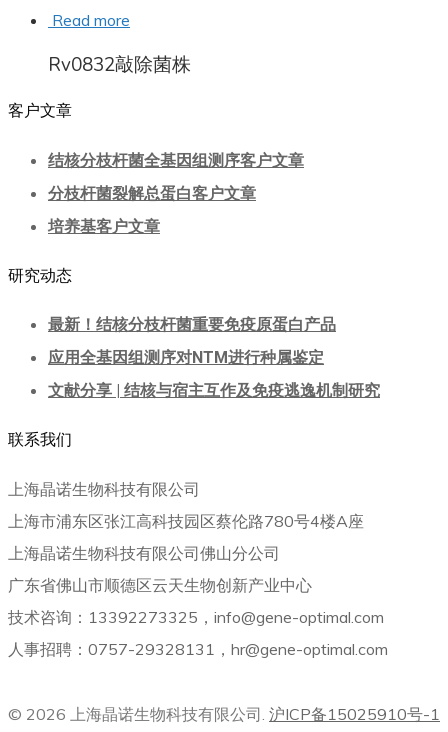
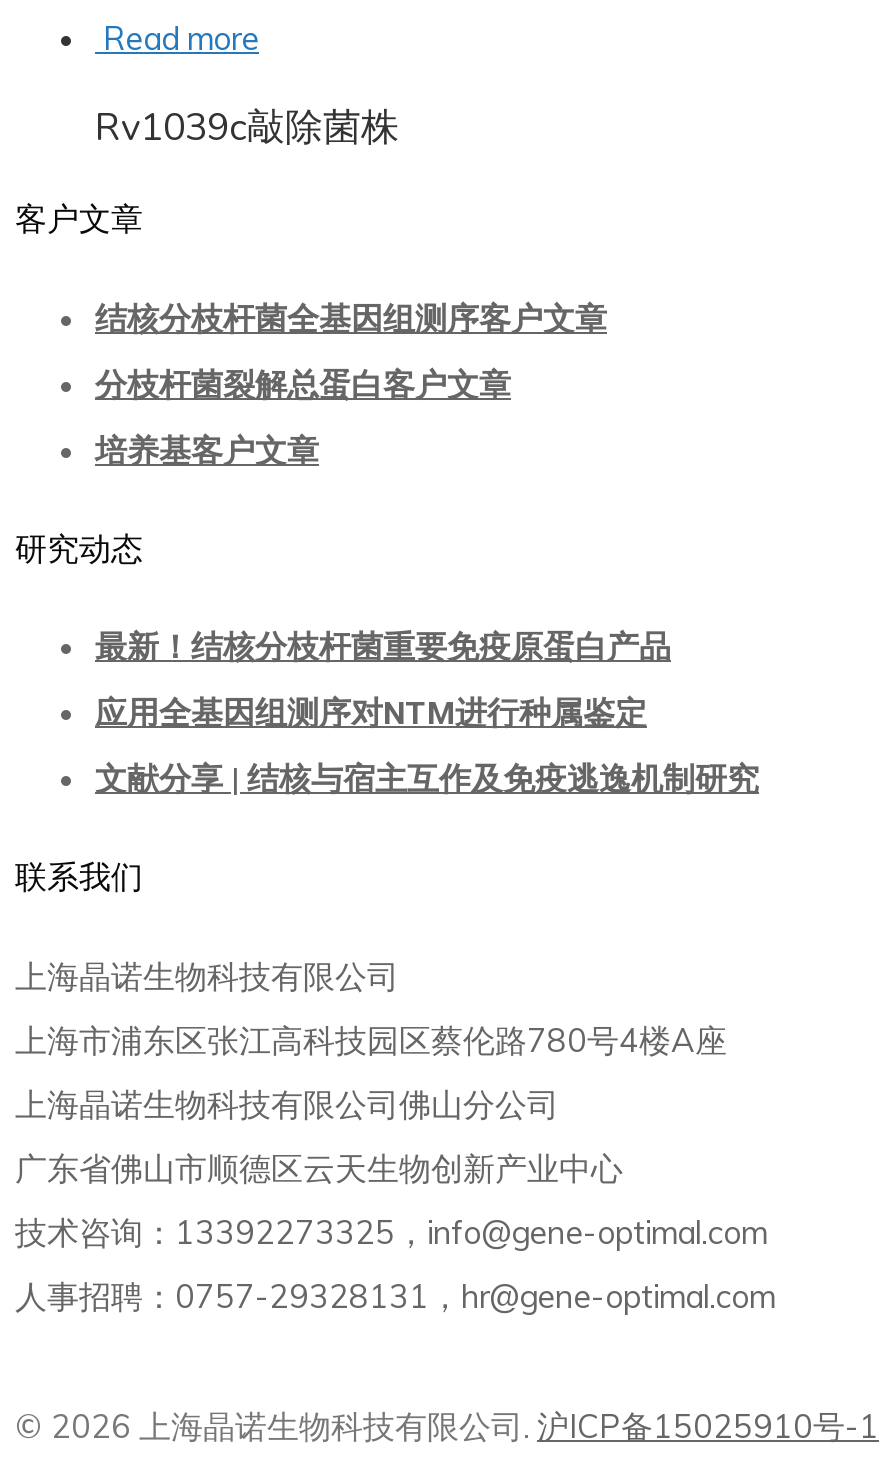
- Rv0832敲除菌株
+ Rv1039c敲除菌株
